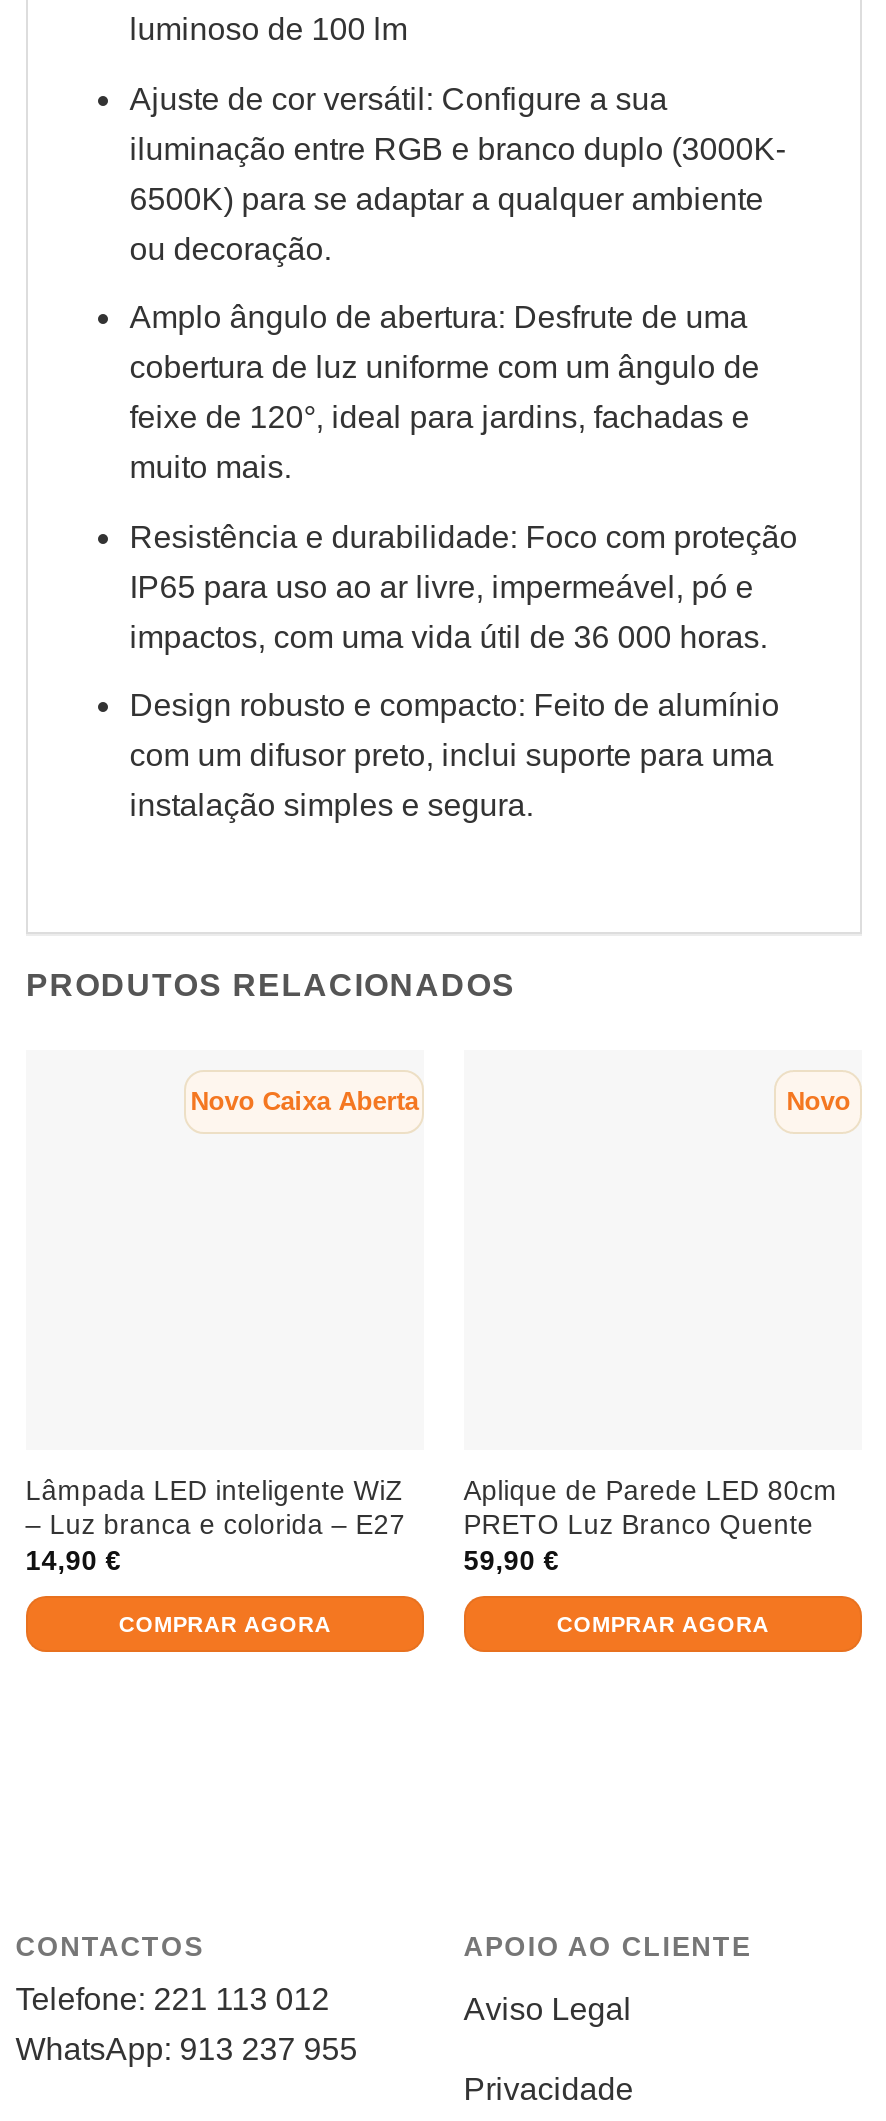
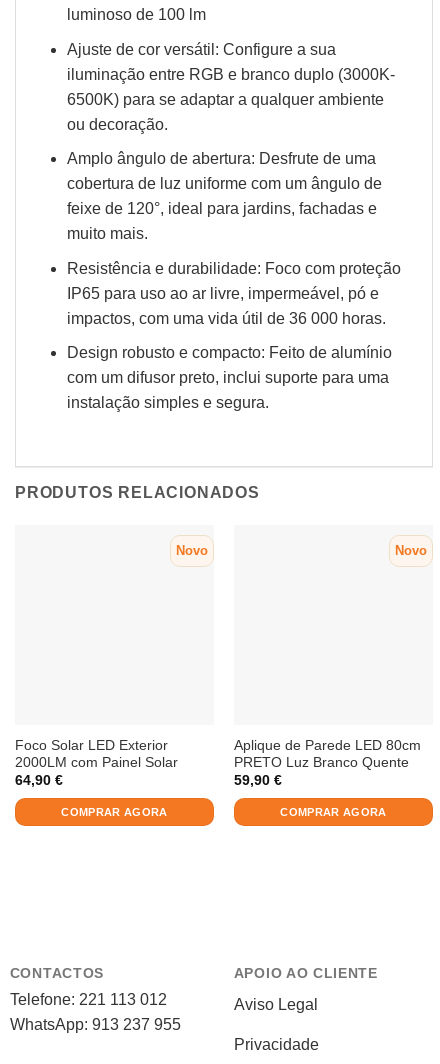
- Novo Caixa Aberta
+ Novo

- Lâmpada LED inteligente WiZ
- – Luz branca e colorida – E27
- 14,90 €
+ Foco Solar LED Exterior
+ 2000LM com Painel Solar
+ 64,90 €
